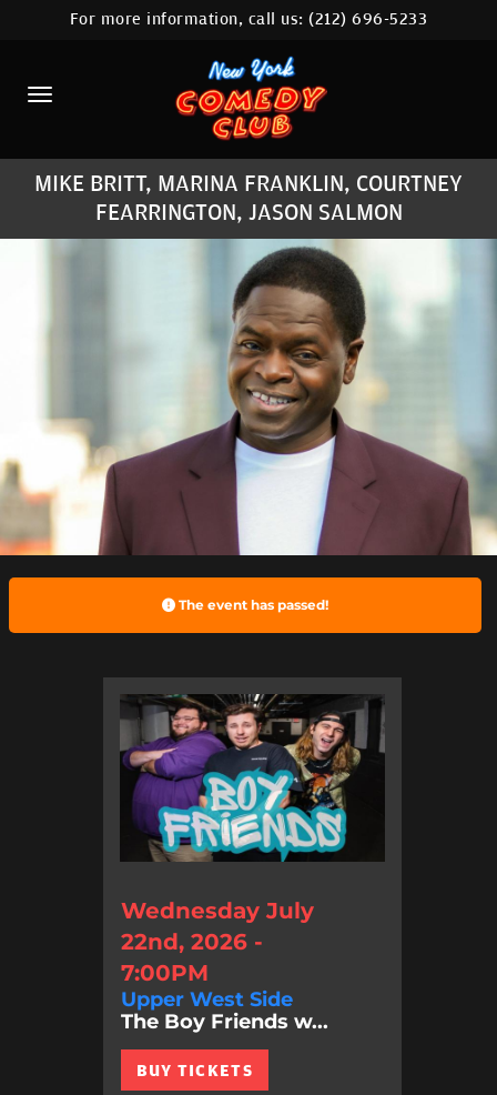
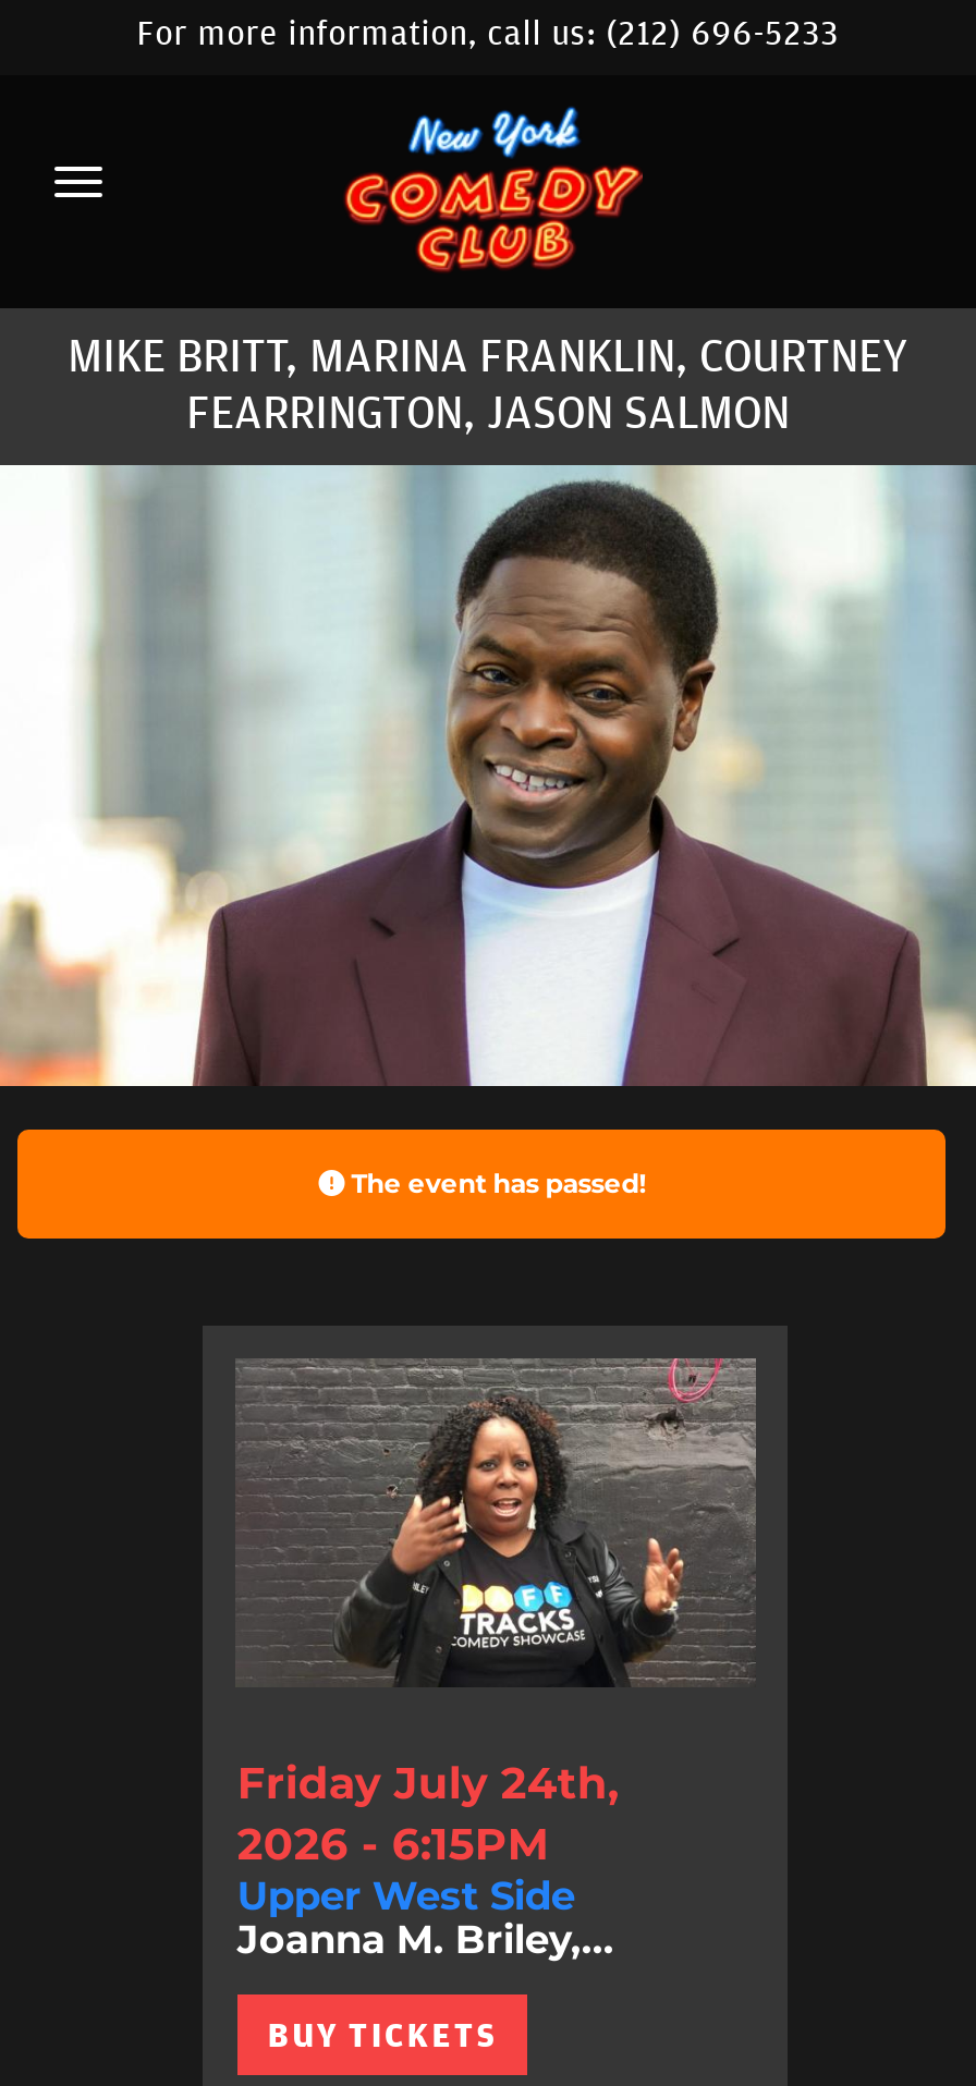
- [image]
- Wednesday July
- 22nd, 2026 -
- 7:00PM
+ [image]
+ Friday July 24th,
+ 2026 - 6:15PM

- The Boy Friends w...
+ Joanna M. Briley,...
